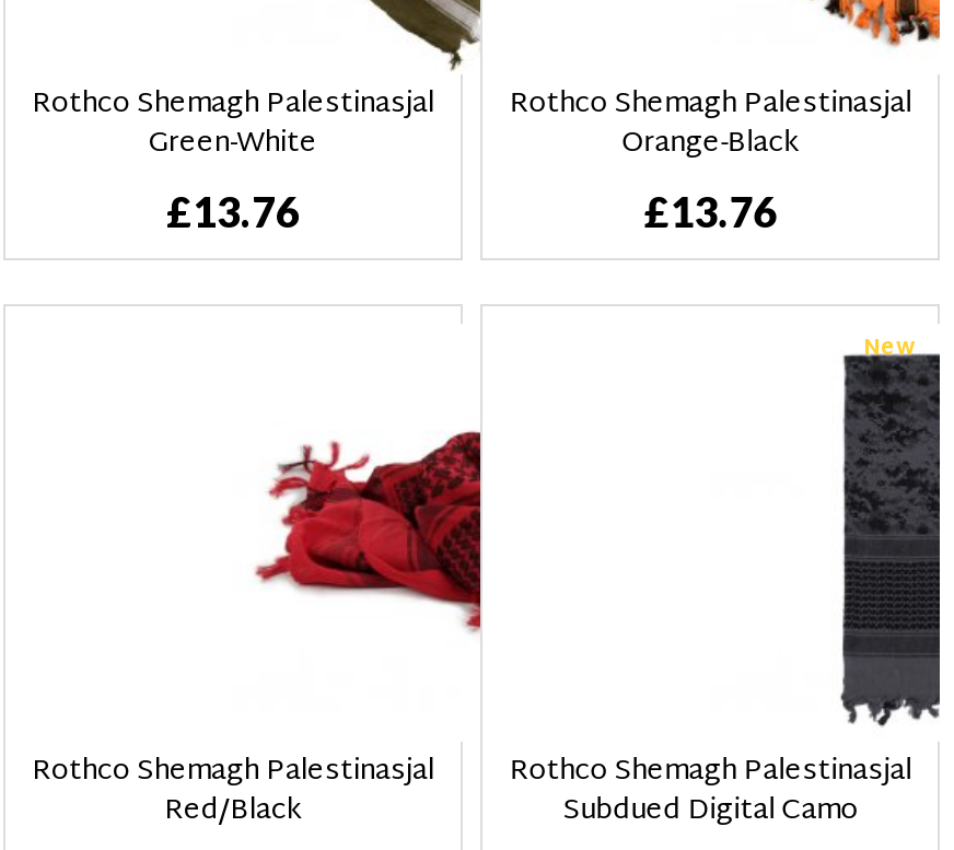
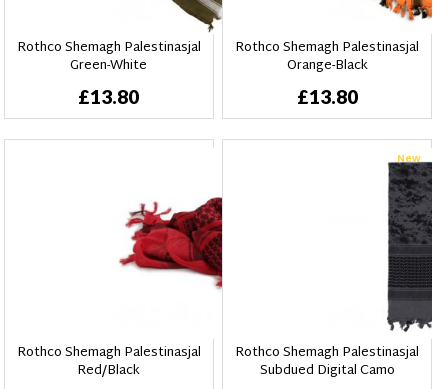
- £13.76
+ £13.80

- £13.76
+ £13.80
